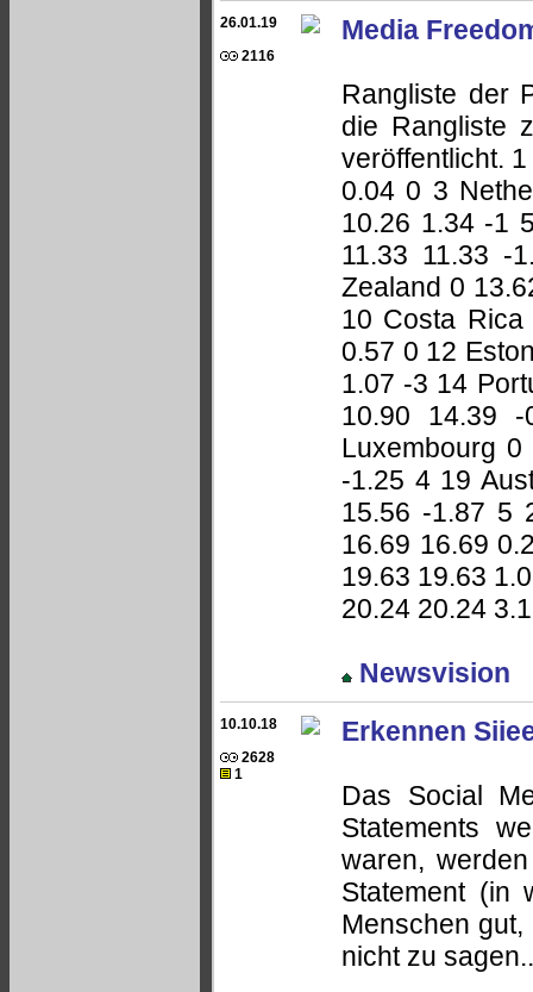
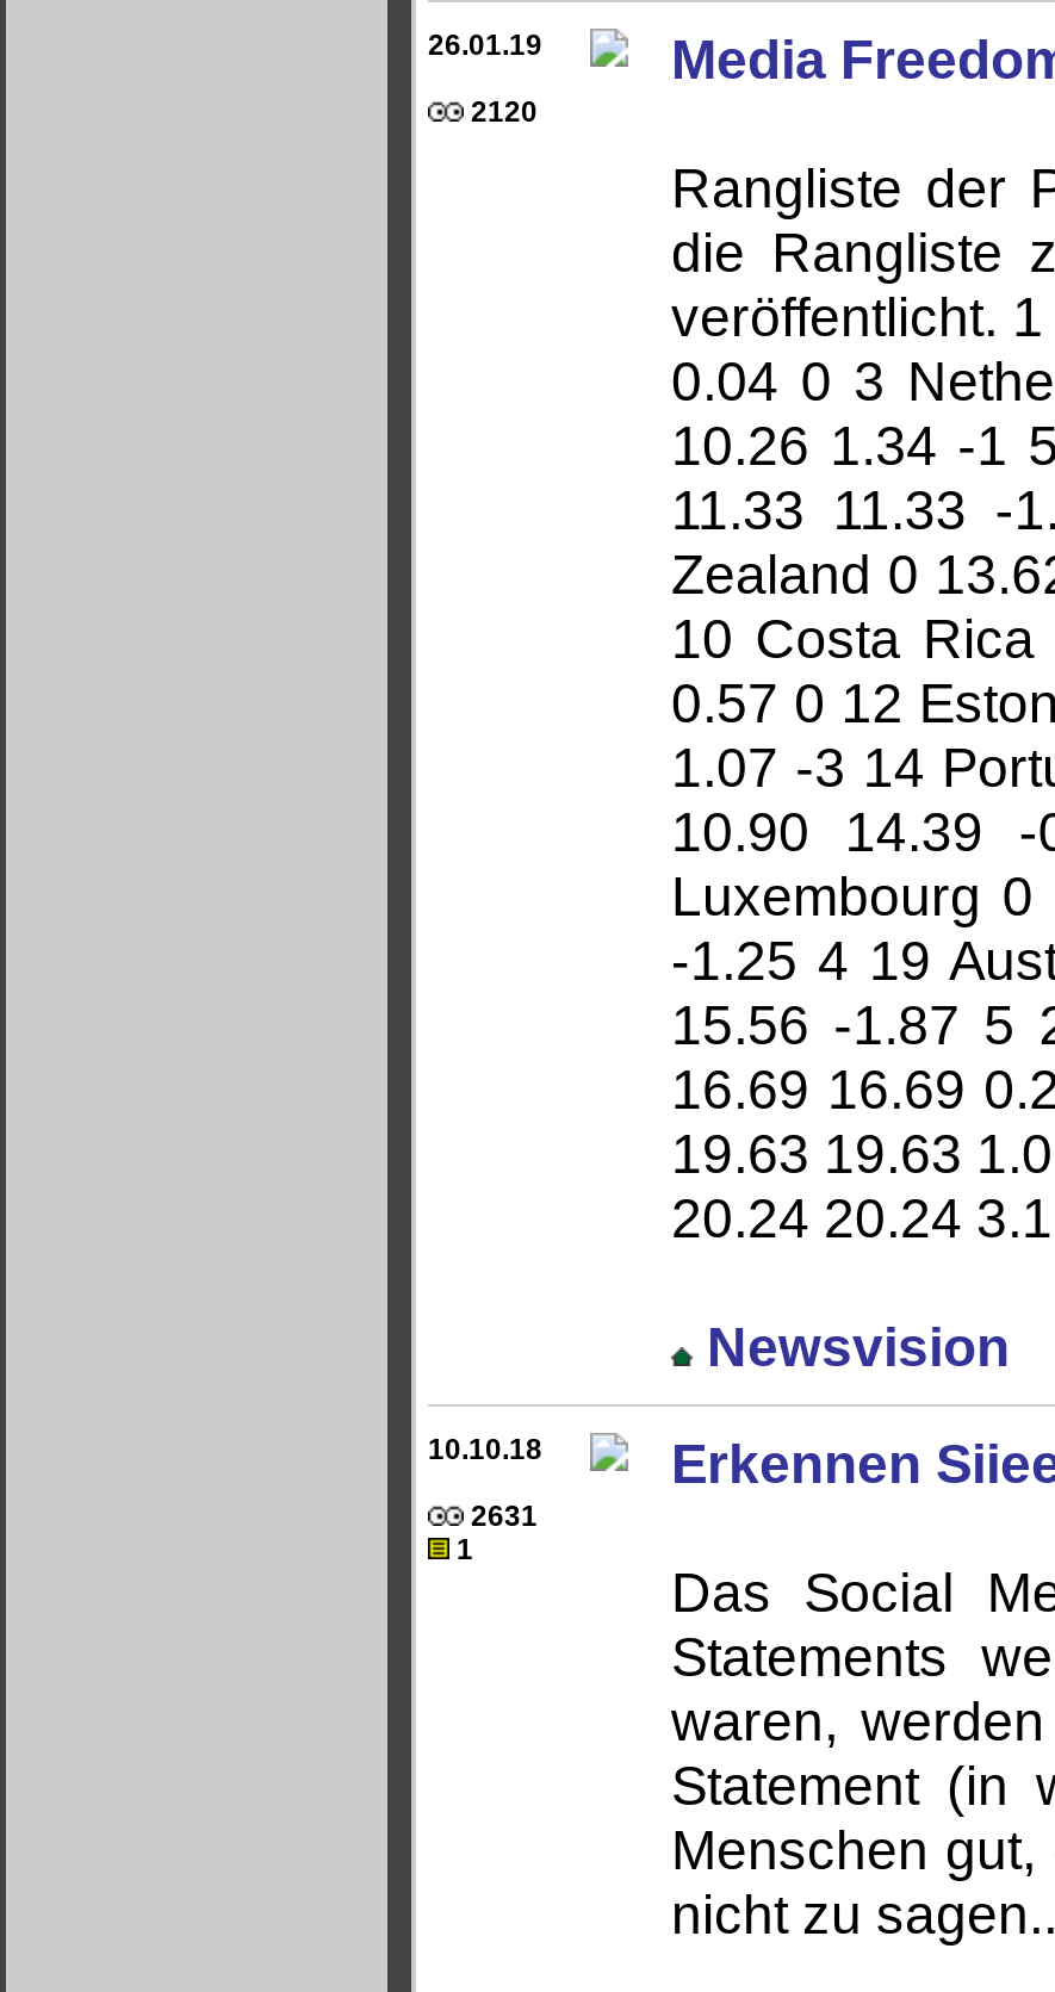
- 2116
+ 2120

- 2628
+ 2631
